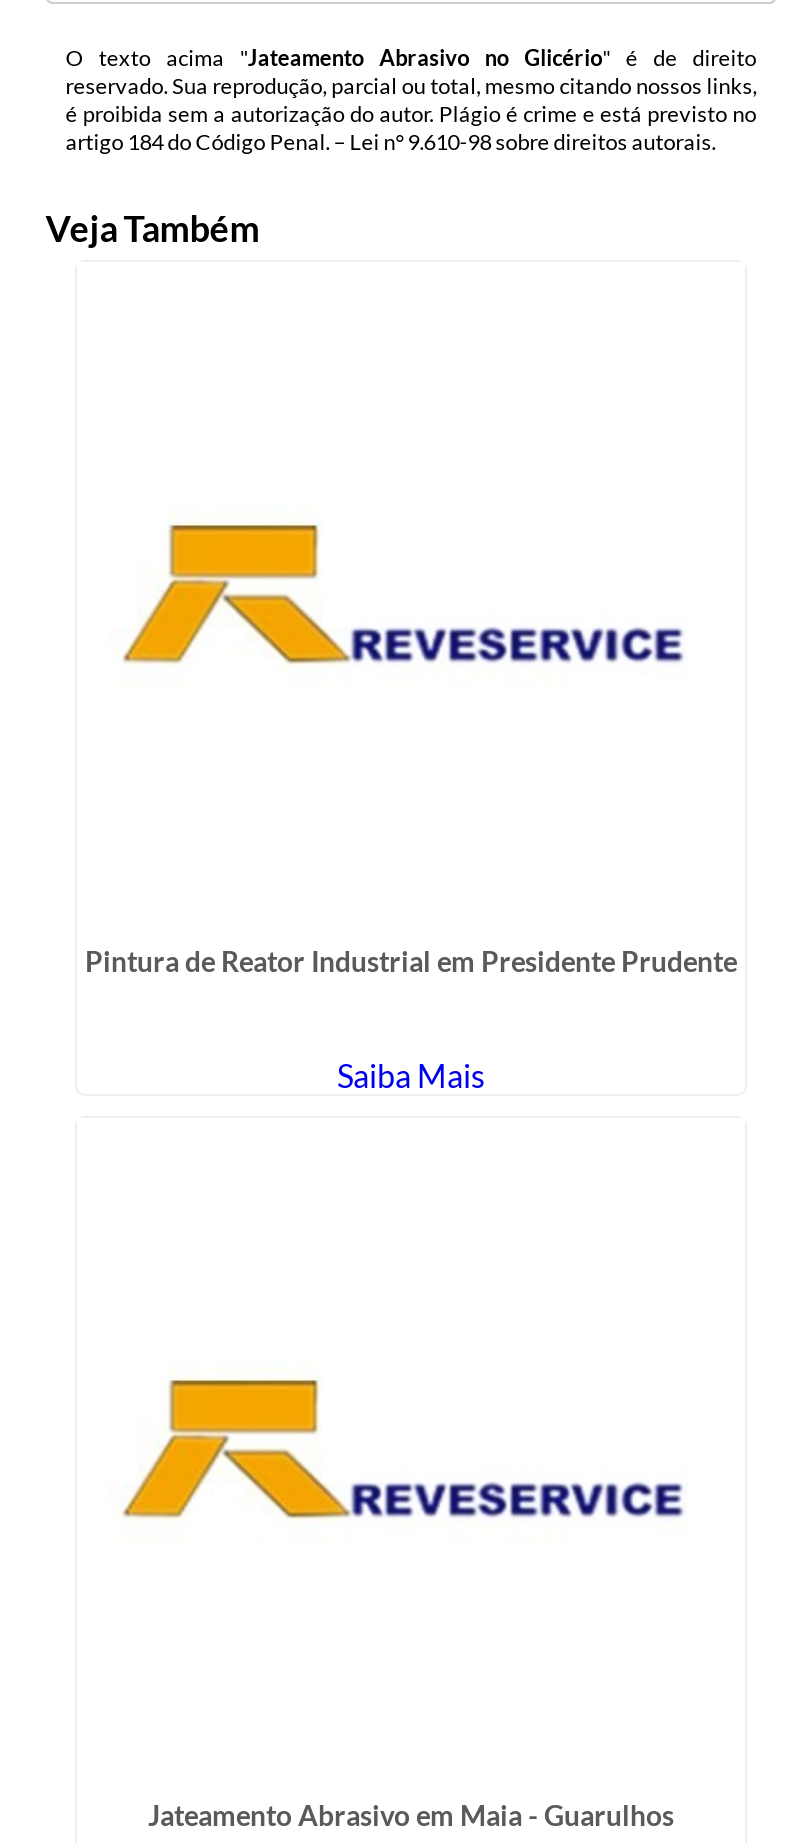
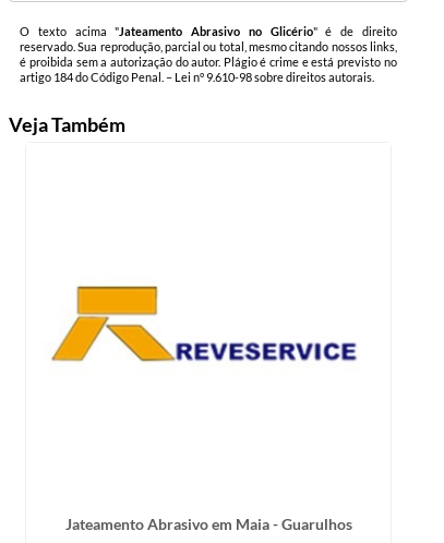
- Pintura de Reator Industrial em Presidente Prudente
- Saiba Mais
